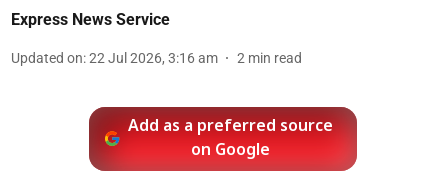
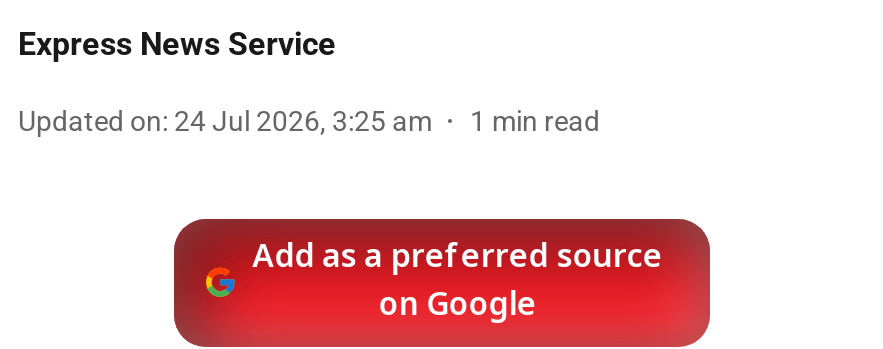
- Updated on: 22 Jul 2026, 3:16 am
+ Updated on: 24 Jul 2026, 3:25 am

- 2 min read
+ 1 min read
